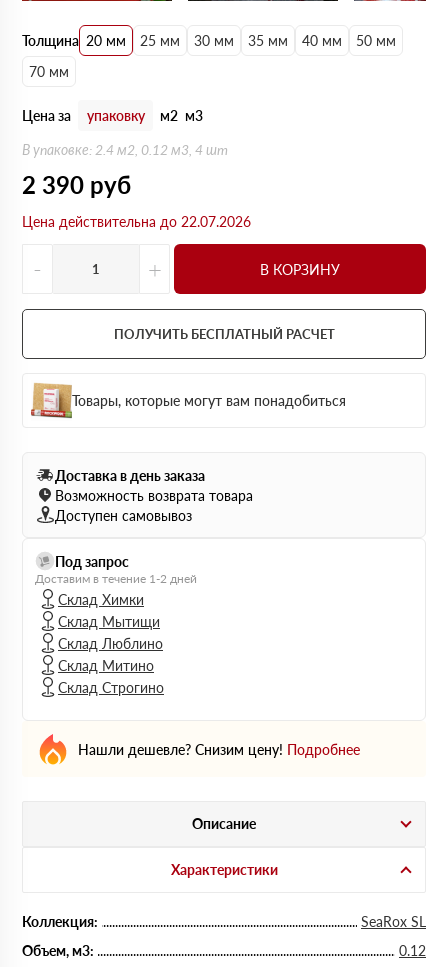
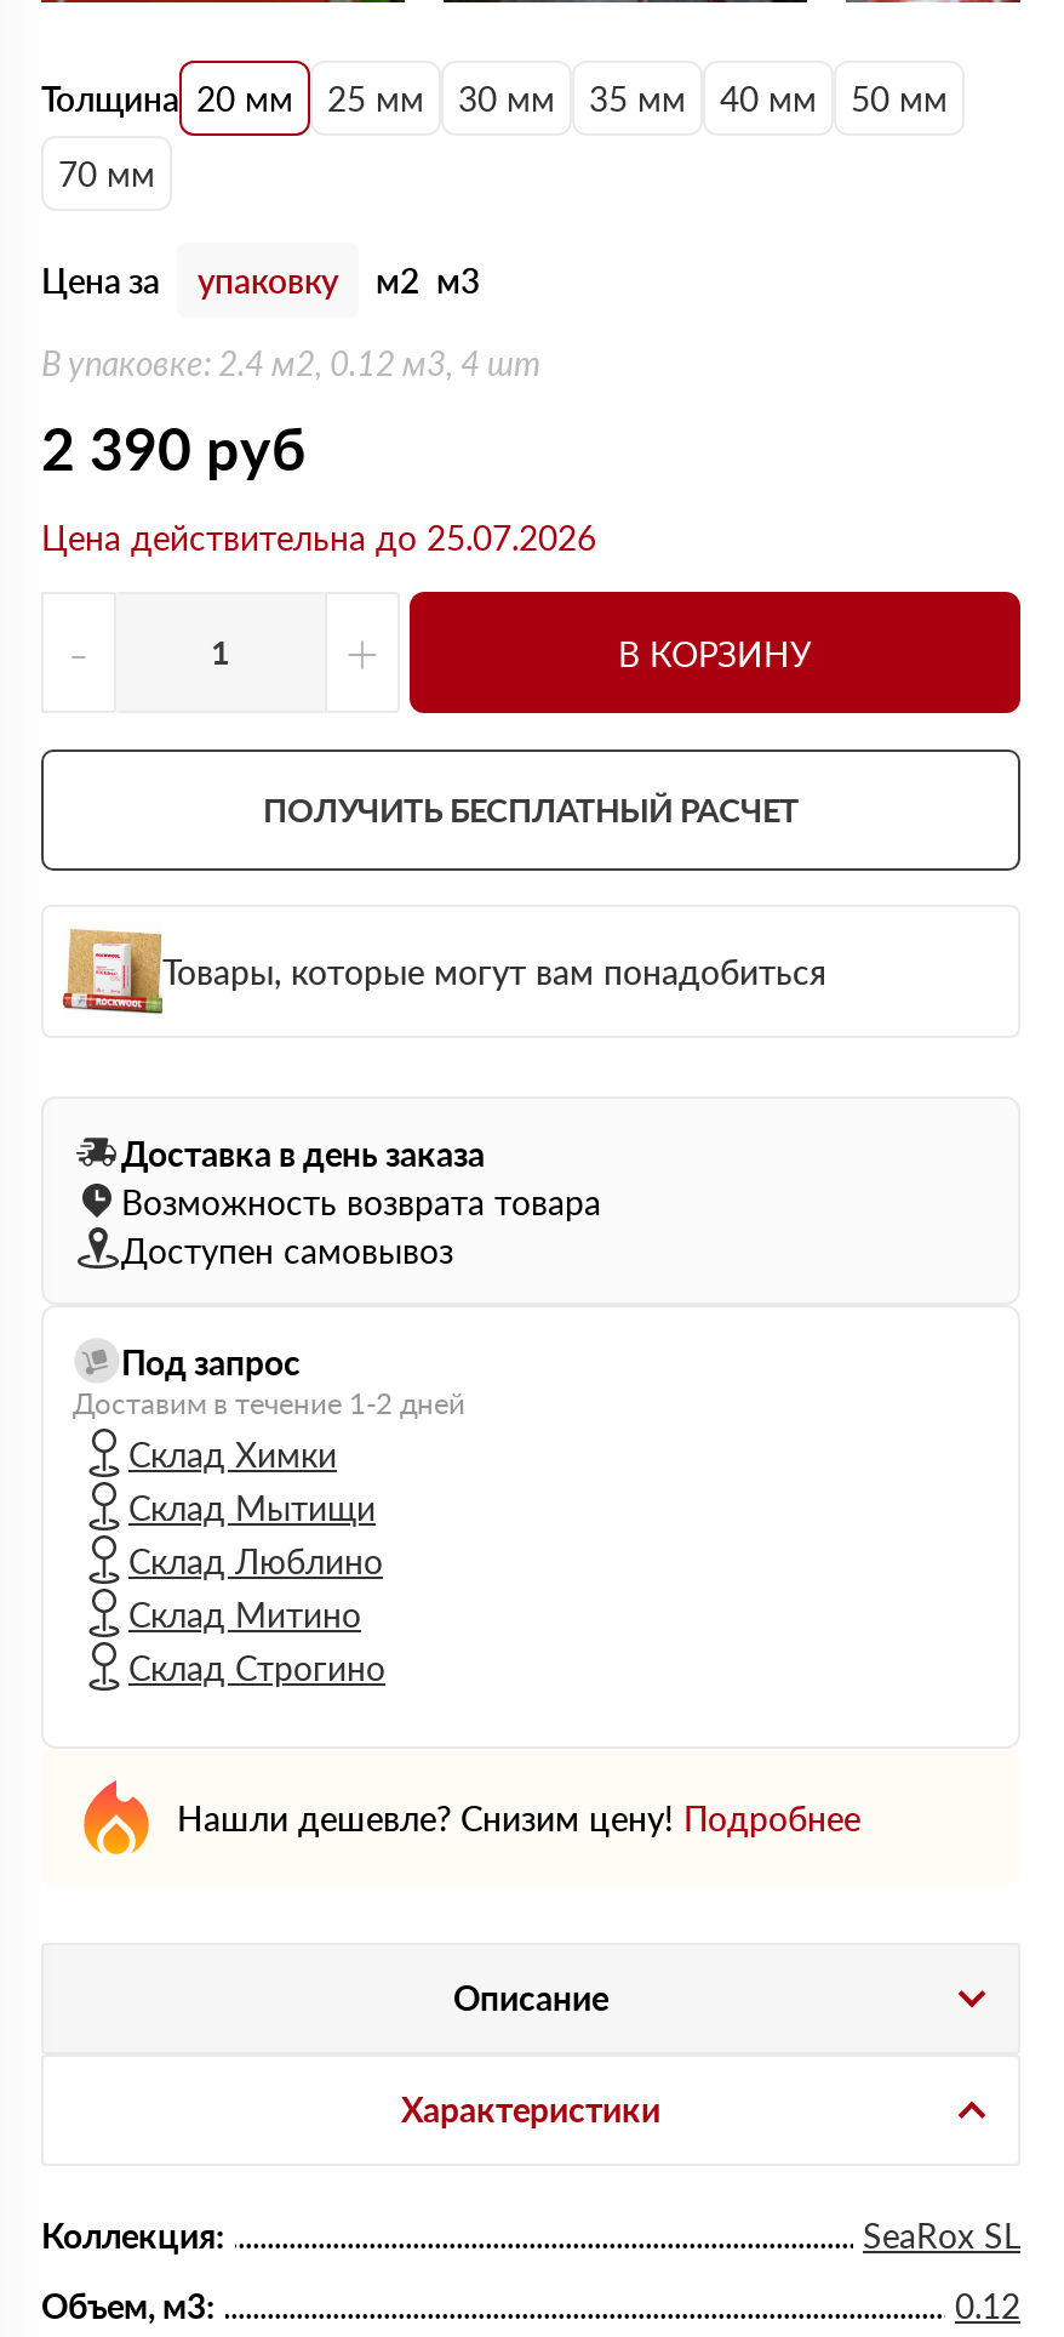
- Цена действительна до 22.07.2026
+ Цена действительна до 25.07.2026
